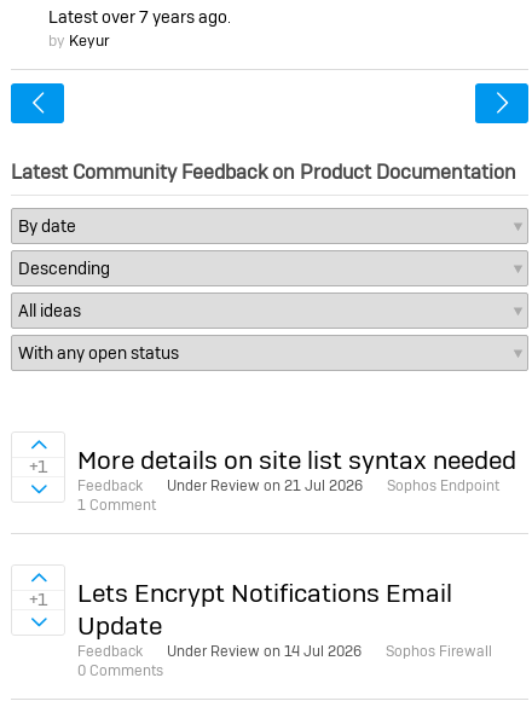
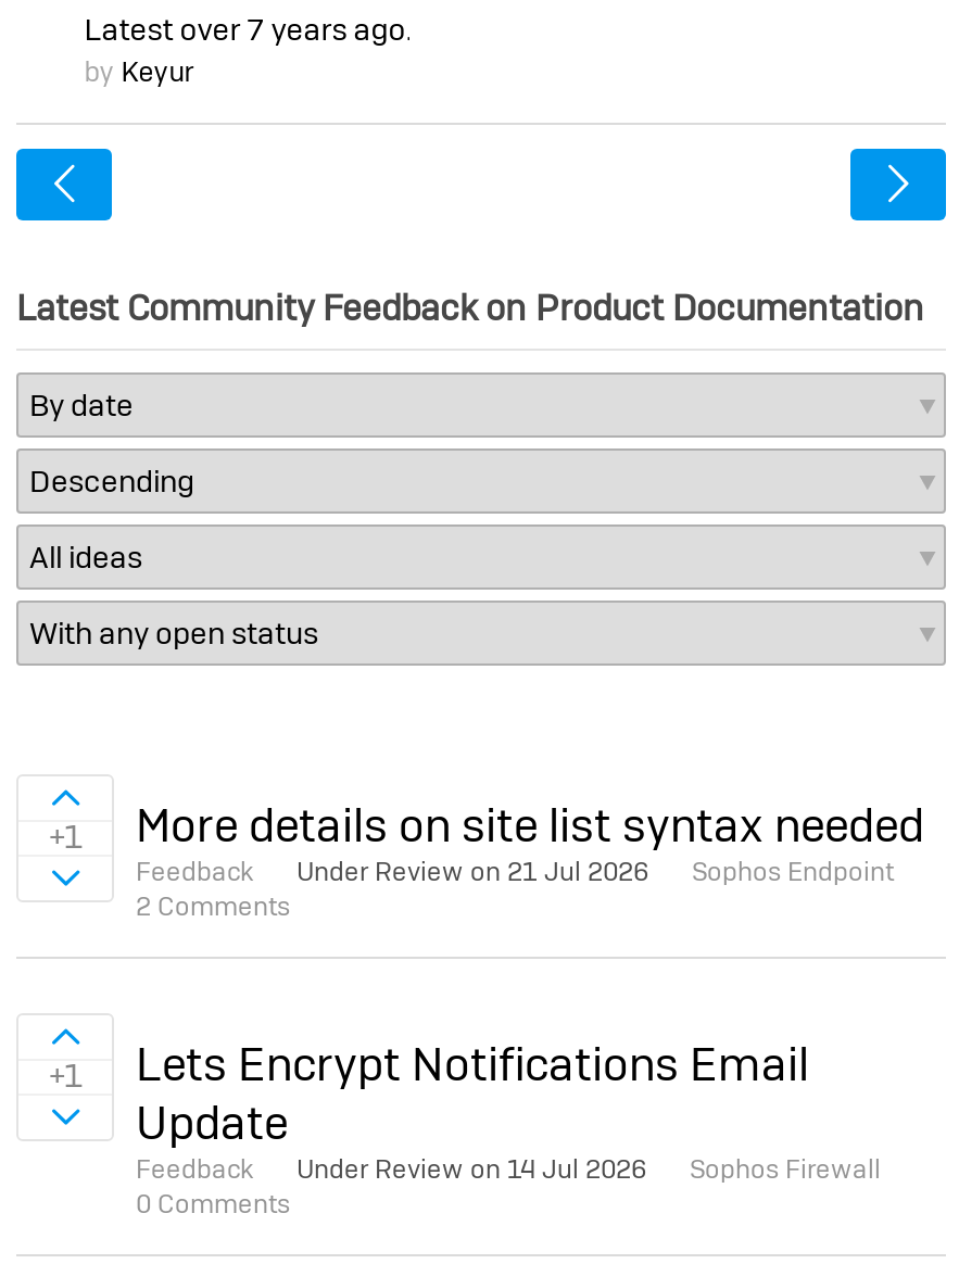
- 1 Comment
+ 2 Comments
